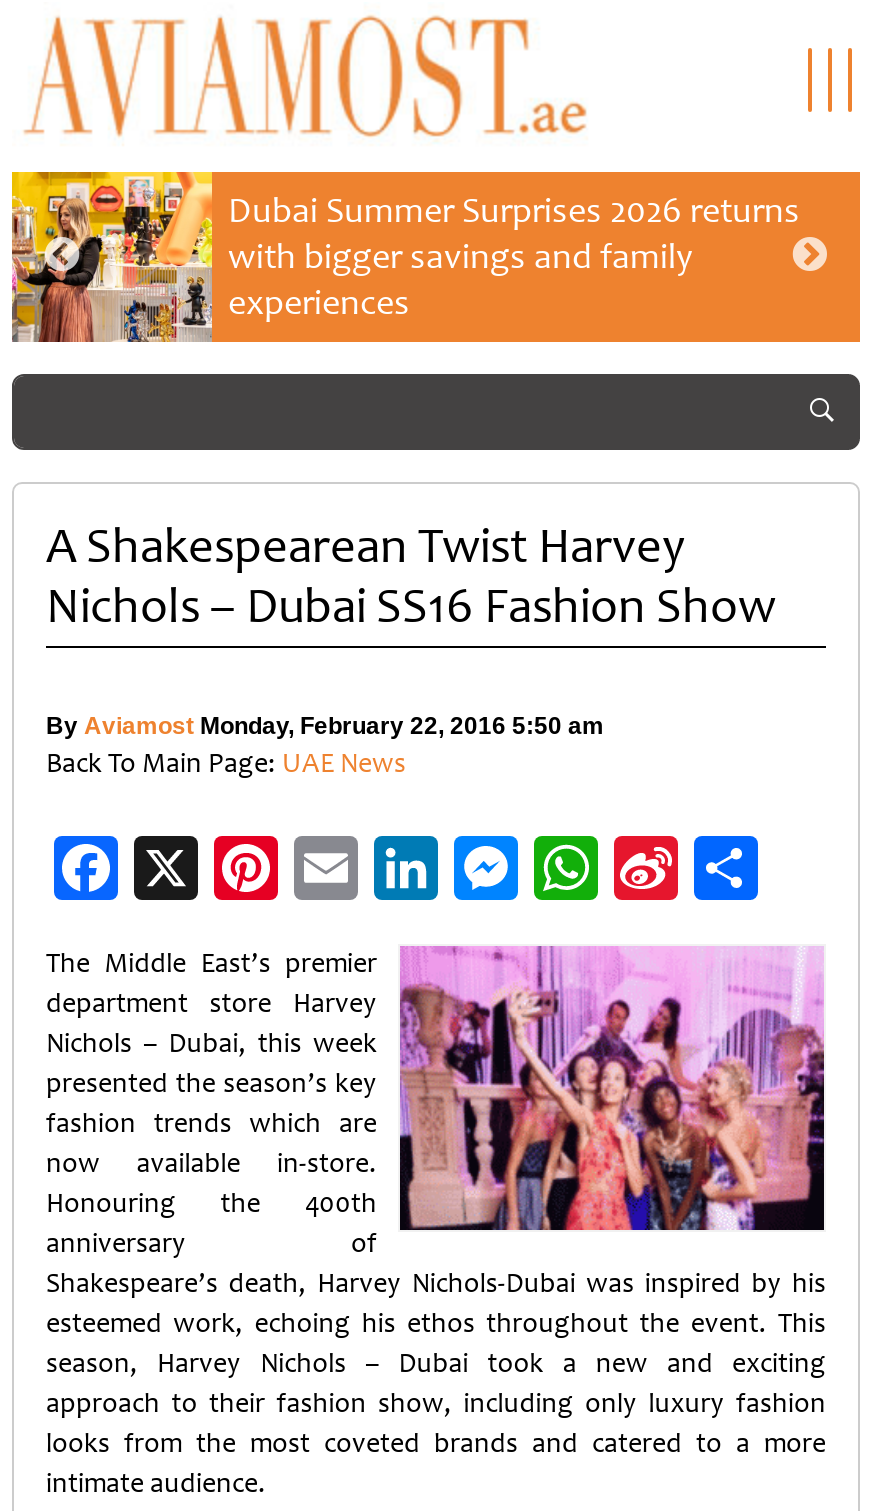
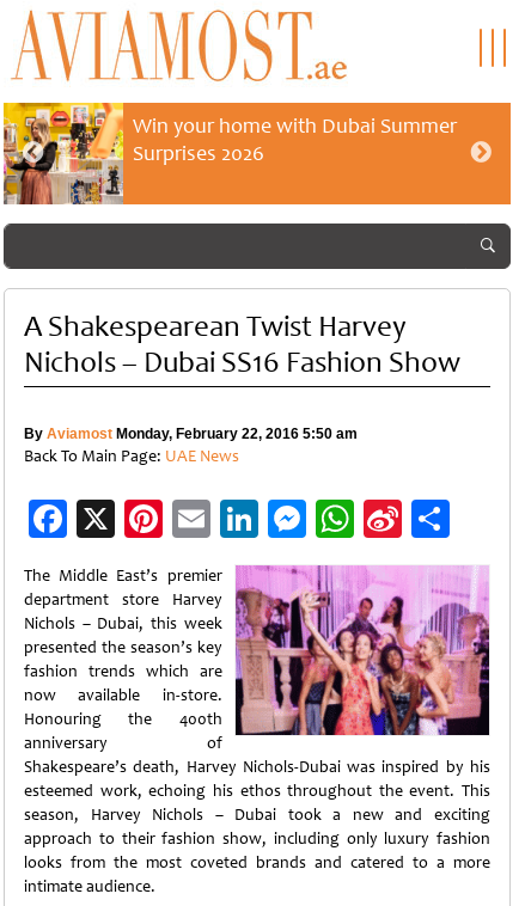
- Dubai Summer Surprises 2026 returns
- with bigger savings and family
- experiences
+ Win your home with Dubai Summer
+ Surprises 2026
